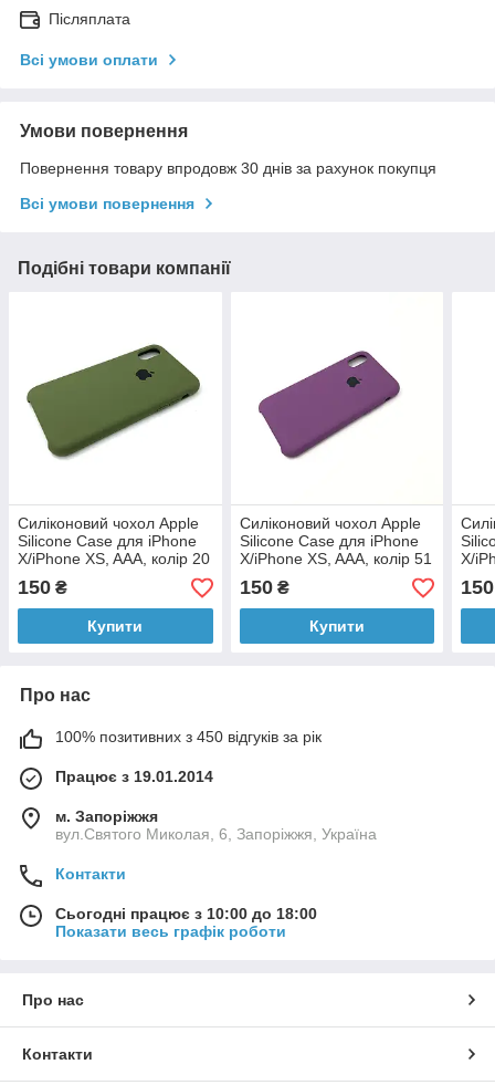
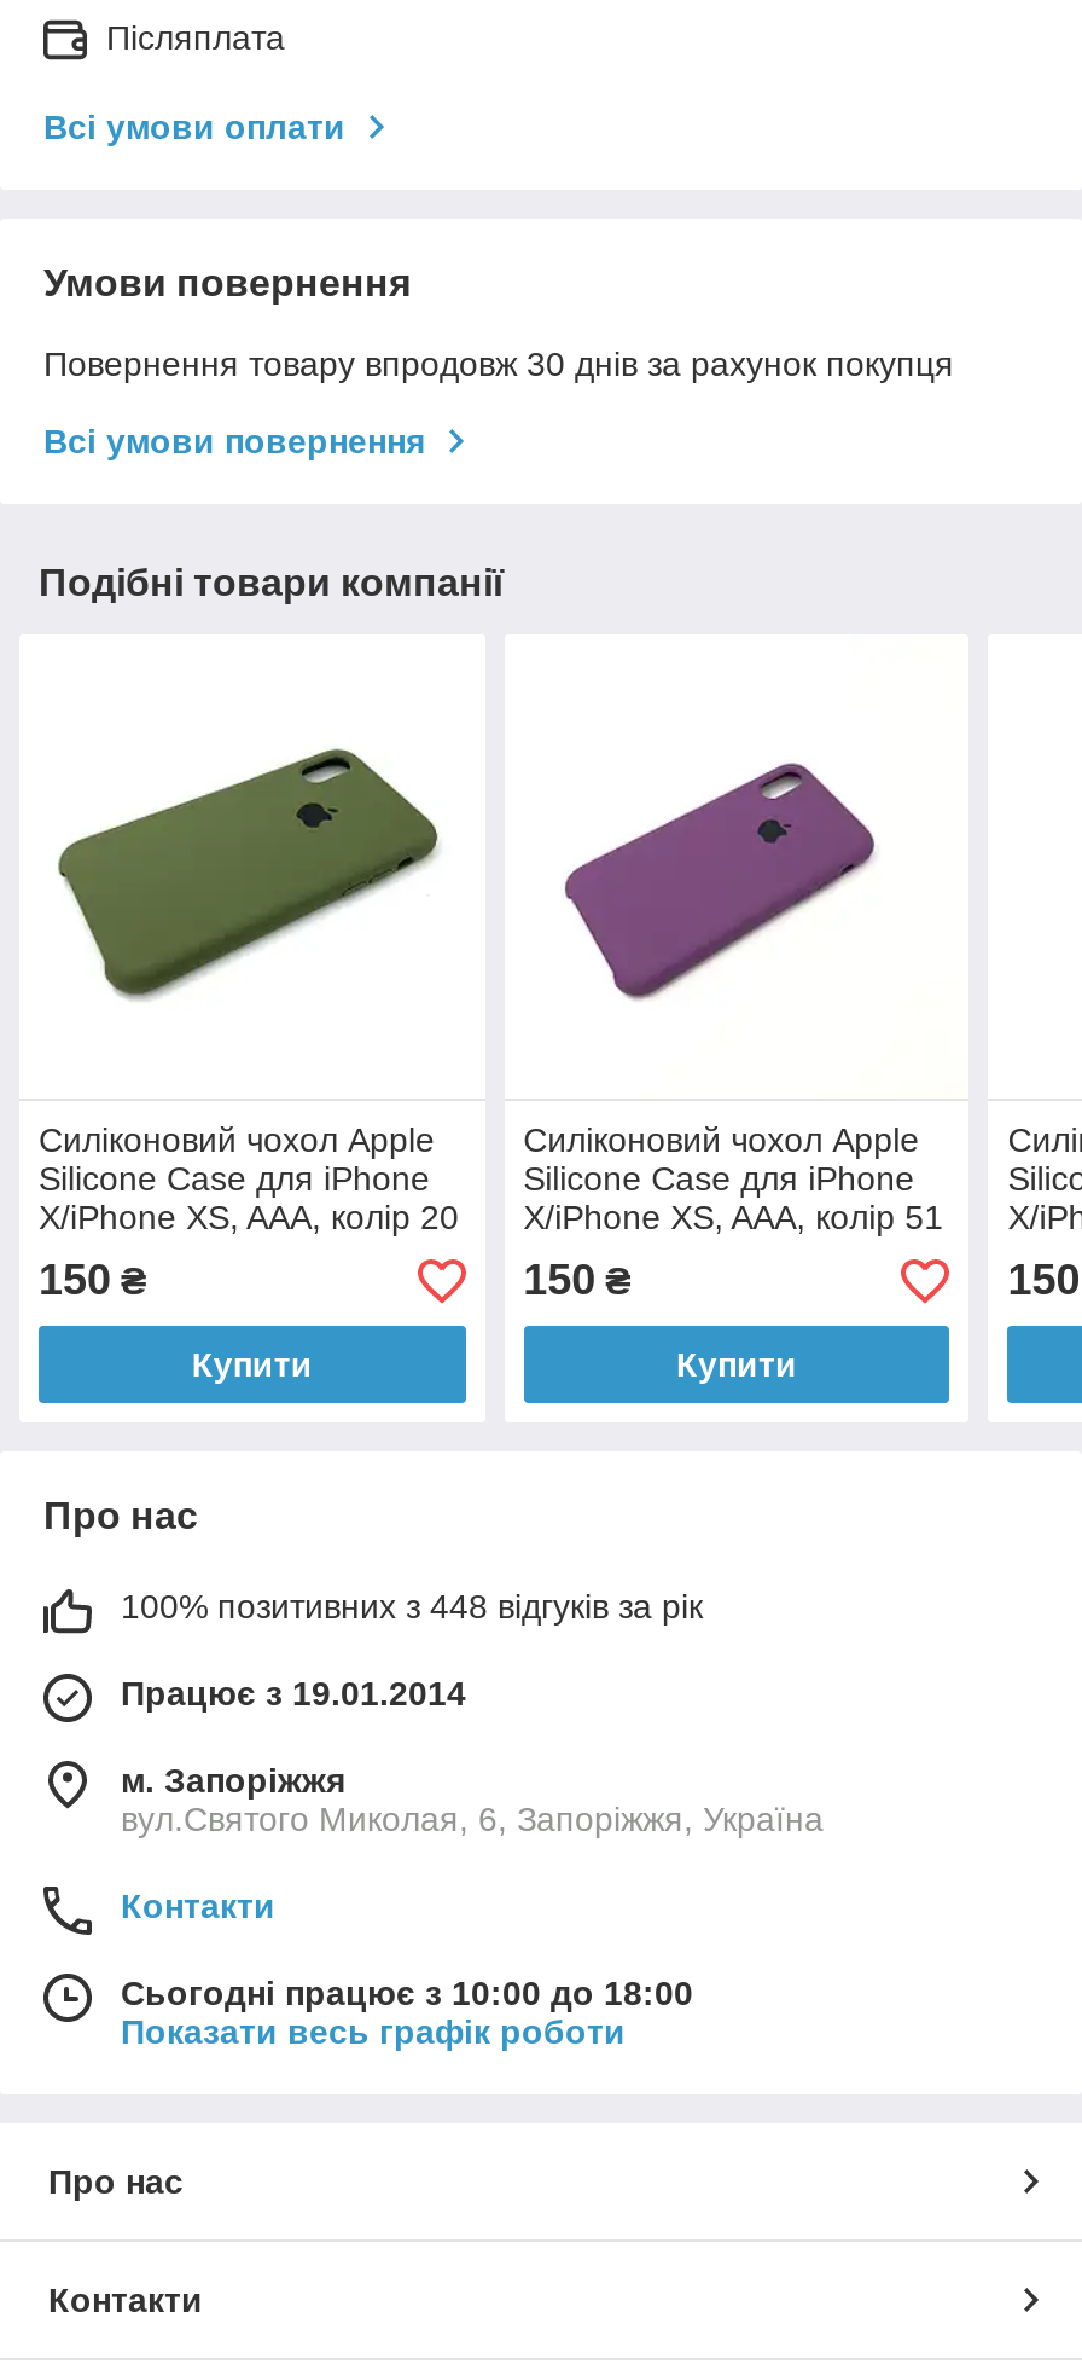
- 100% позитивних з 450 відгуків за рік
+ 100% позитивних з 448 відгуків за рік
